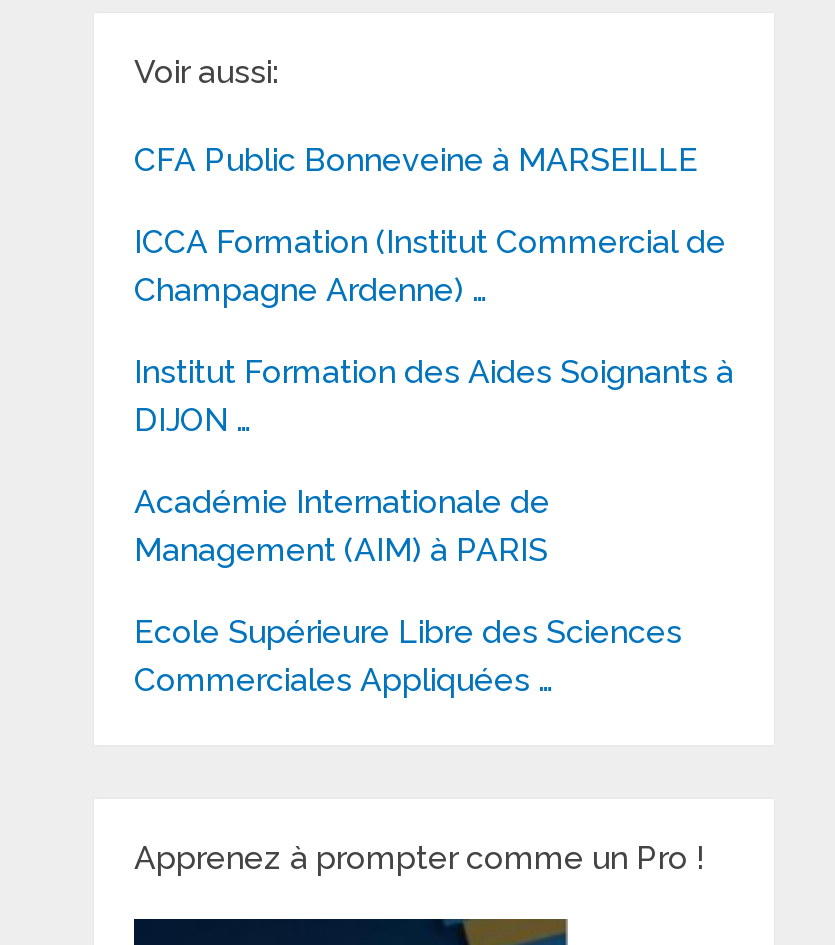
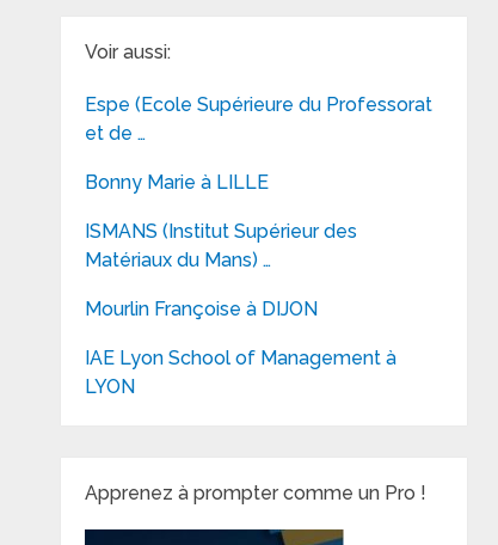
- CFA Public Bonneveine à MARSEILLE
+ Espe (Ecole Supérieure du Professorat
+ et de …

- ICCA Formation (Institut Commercial de
- Champagne Ardenne) …
+ Bonny Marie à LILLE

- Institut Formation des Aides Soignants à
- DIJON …
+ ISMANS (Institut Supérieur des
+ Matériaux du Mans) …

- Académie Internationale de
- Management (AIM) à PARIS
+ Mourlin Françoise à DIJON

- Ecole Supérieure Libre des Sciences
- Commerciales Appliquées …
+ IAE Lyon School of Management à
+ LYON
